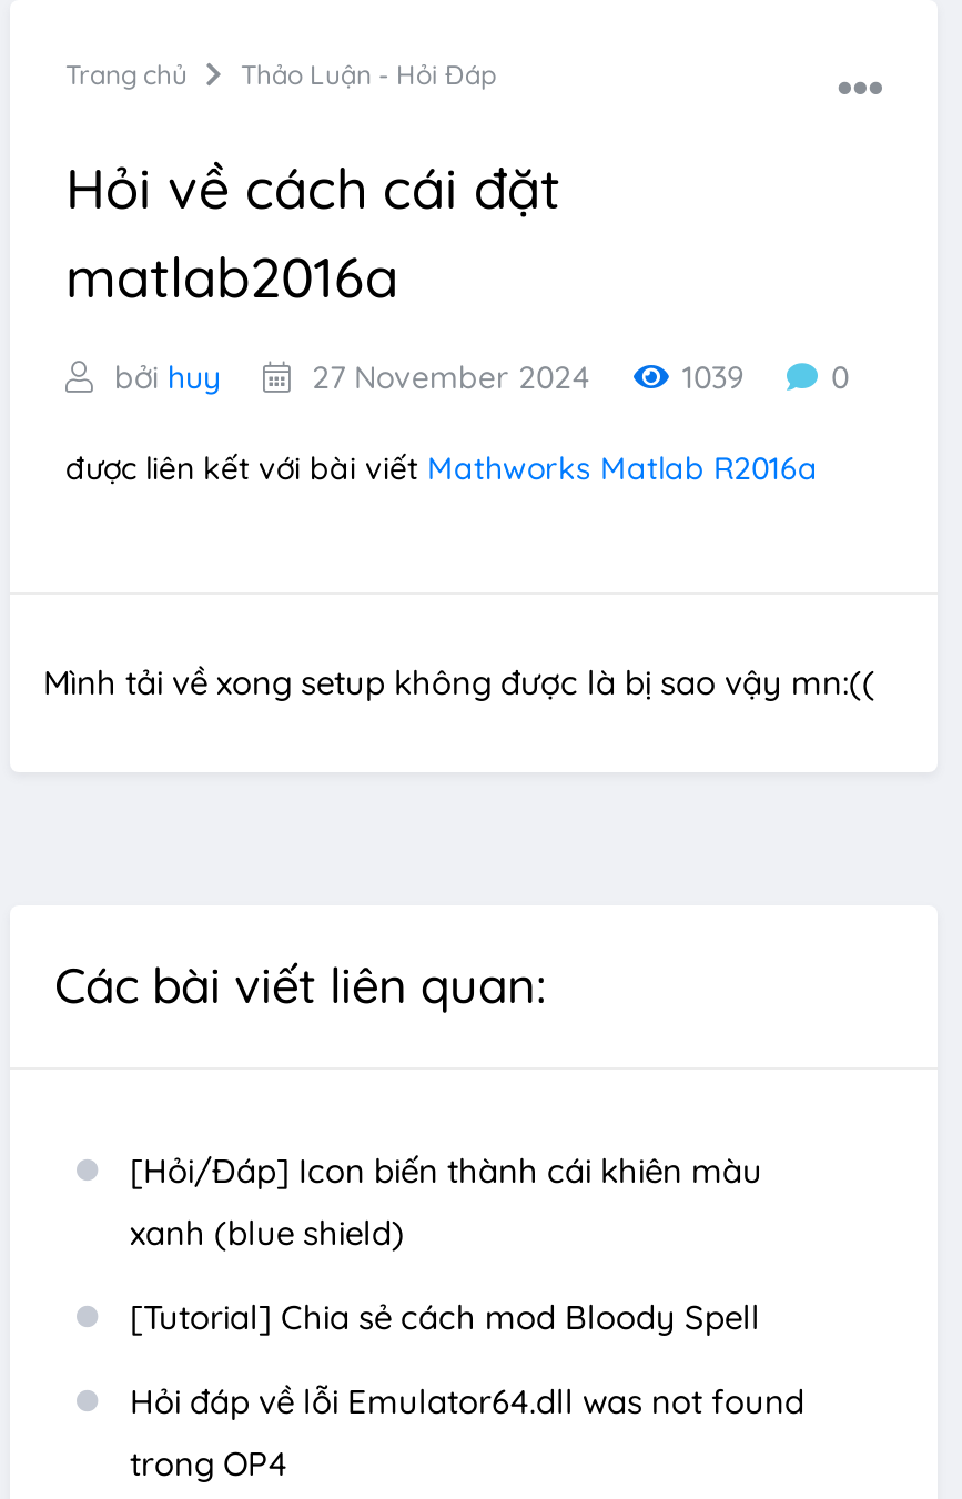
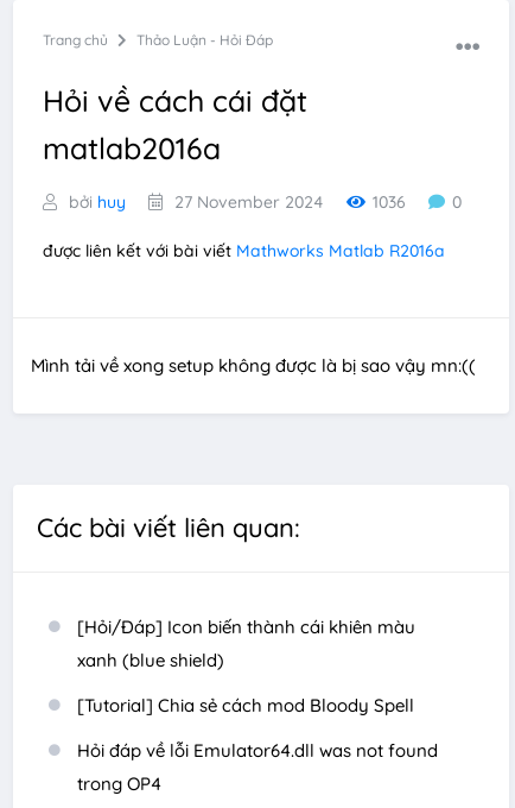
- 1039
+ 1036
